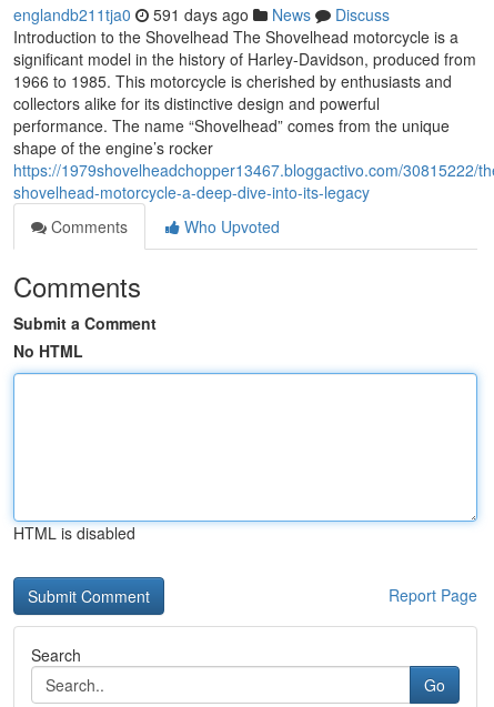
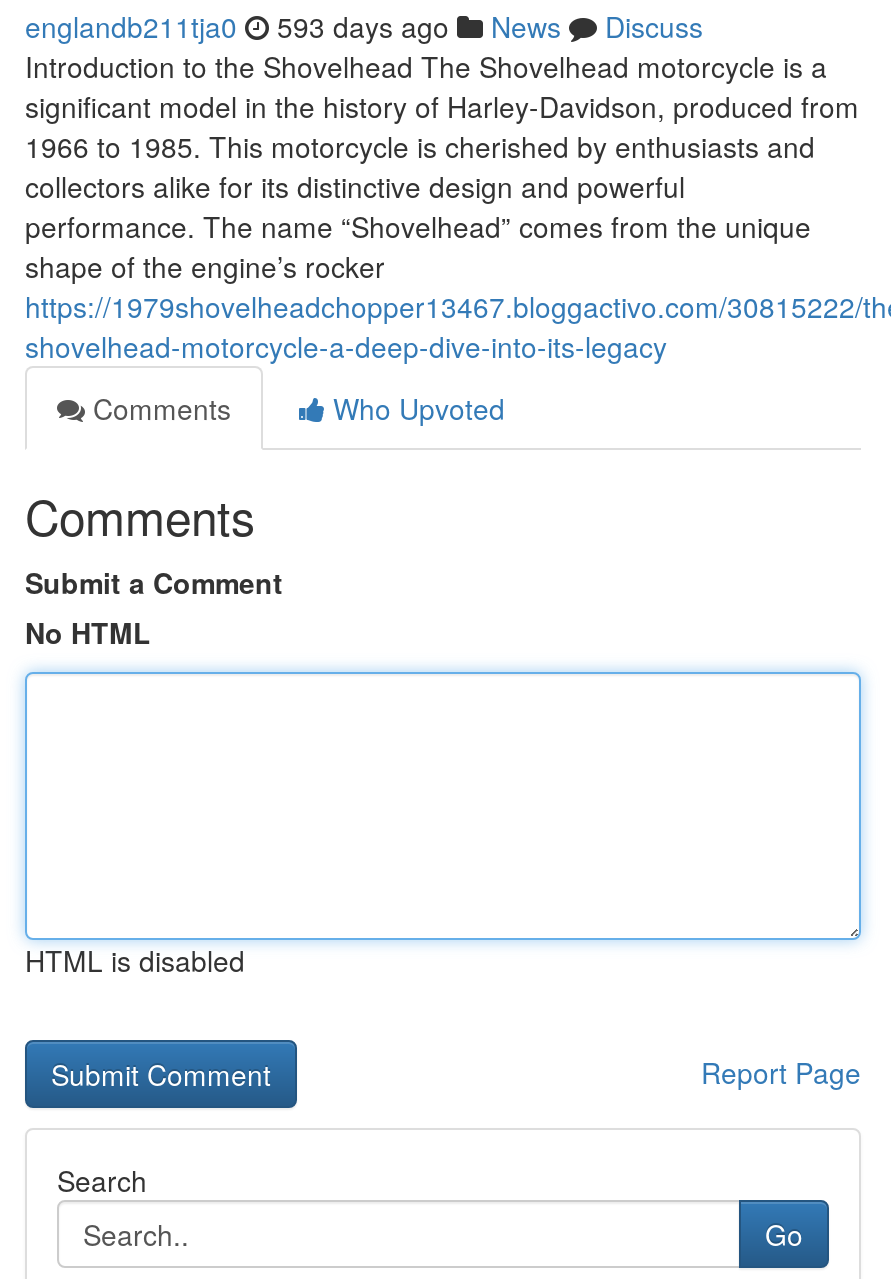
- englandb211tja0 591 days ago News Discuss
+ englandb211tja0 593 days ago News Discuss
